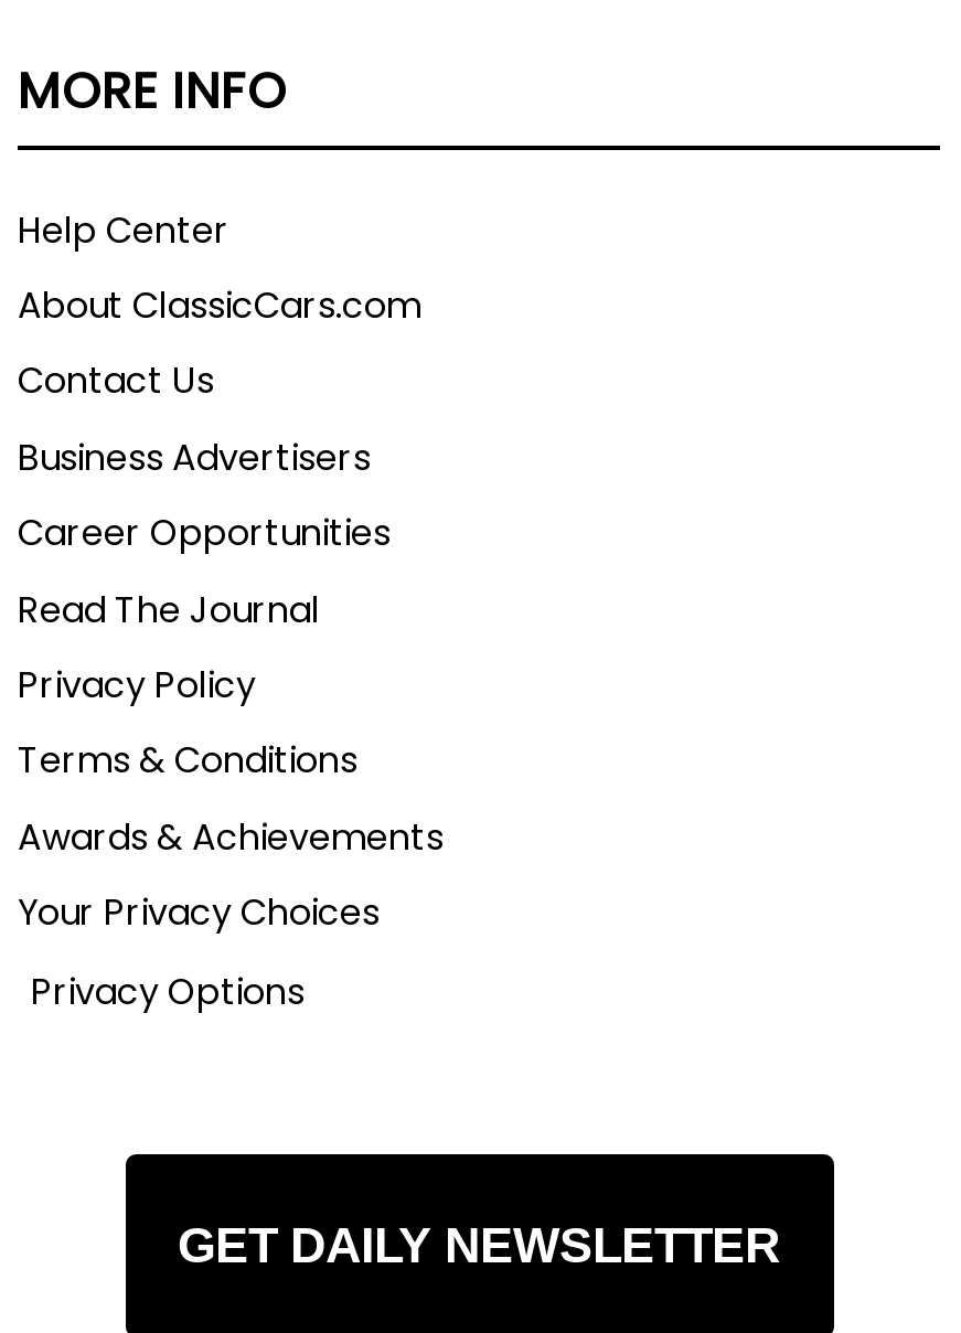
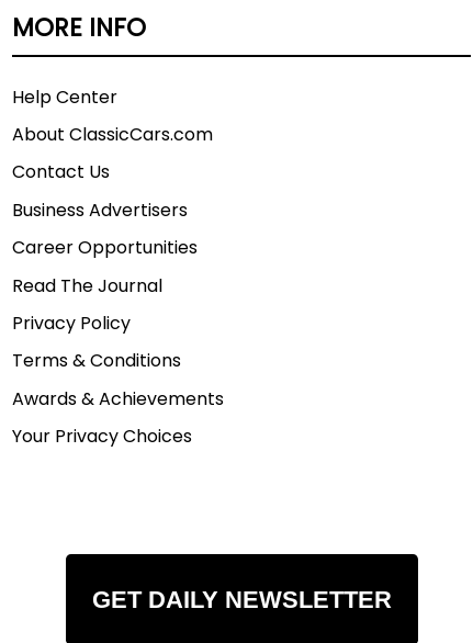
- Privacy Options
